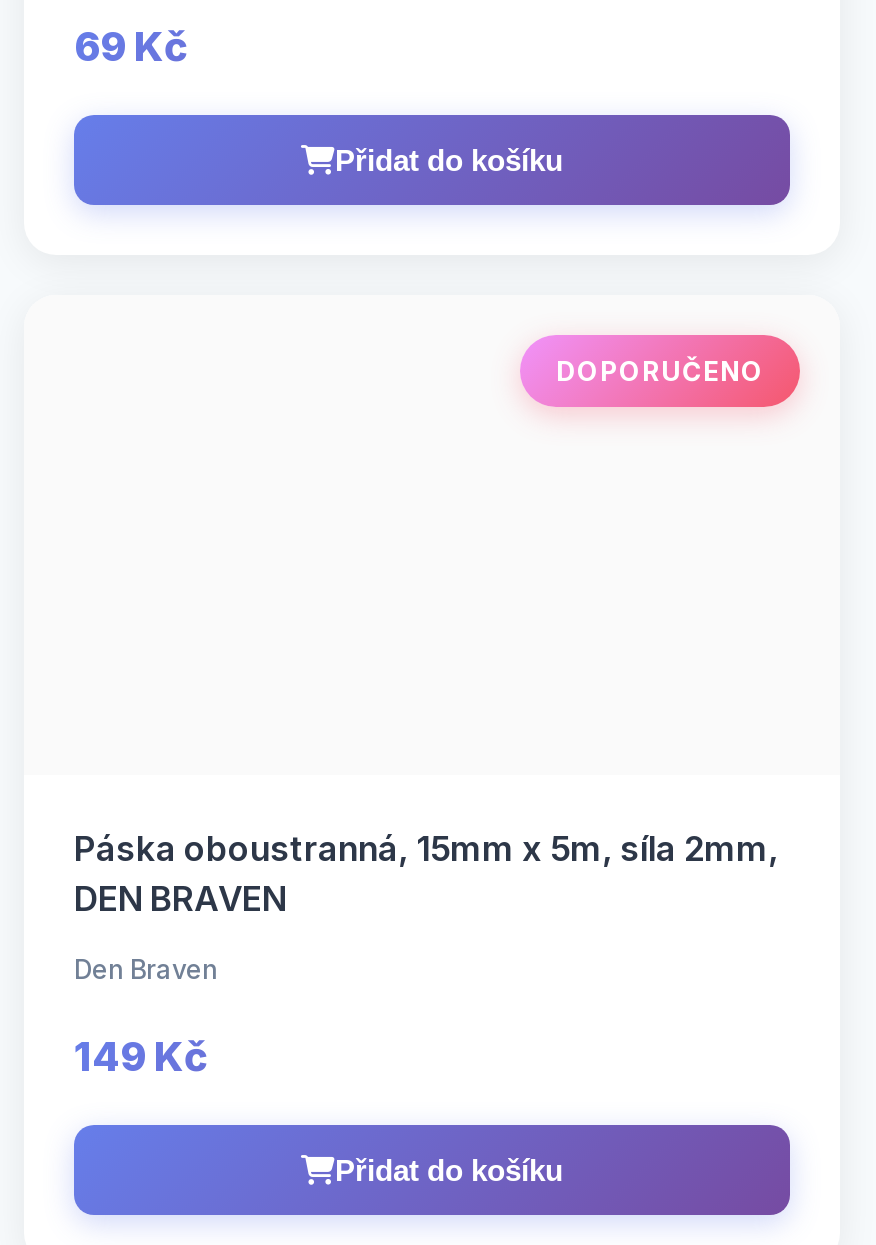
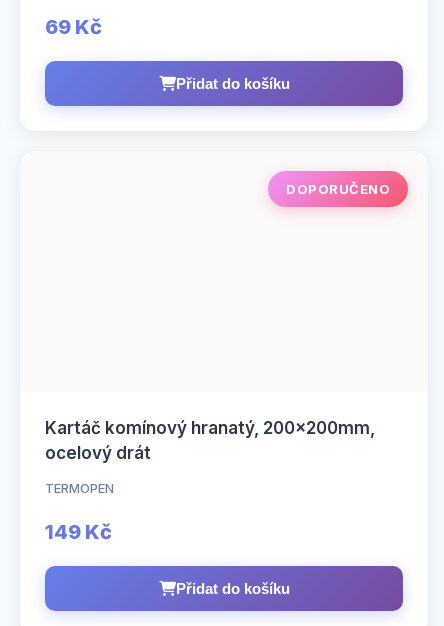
- Páska oboustranná, 15mm x 5m, síla 2mm,
- DEN BRAVEN
+ Kartáč komínový hranatý, 200x200mm,
+ ocelový drát

- Den Braven
+ TERMOPEN
